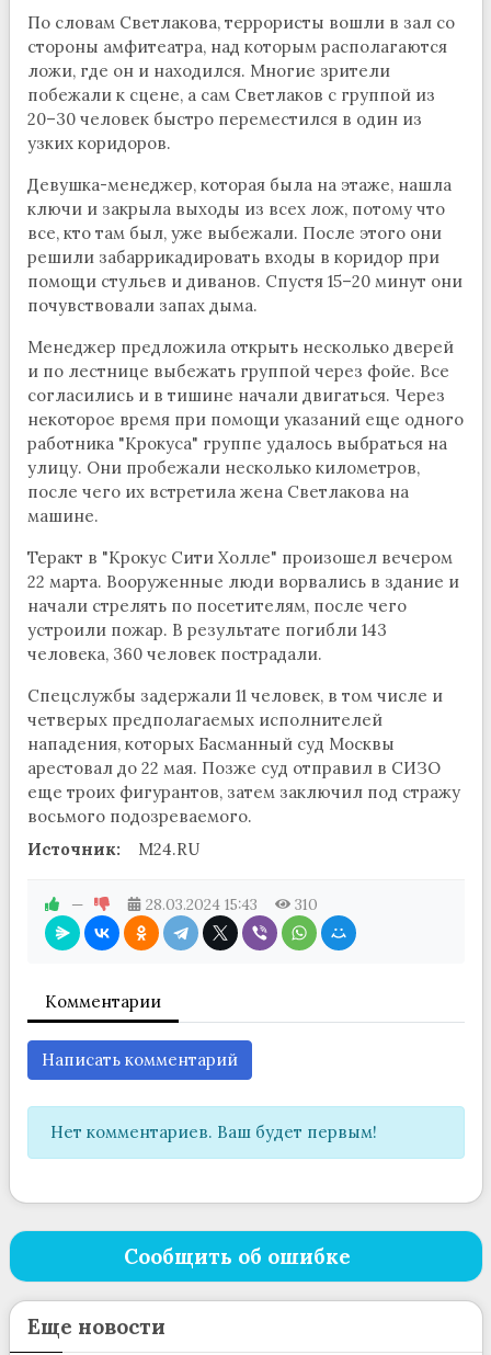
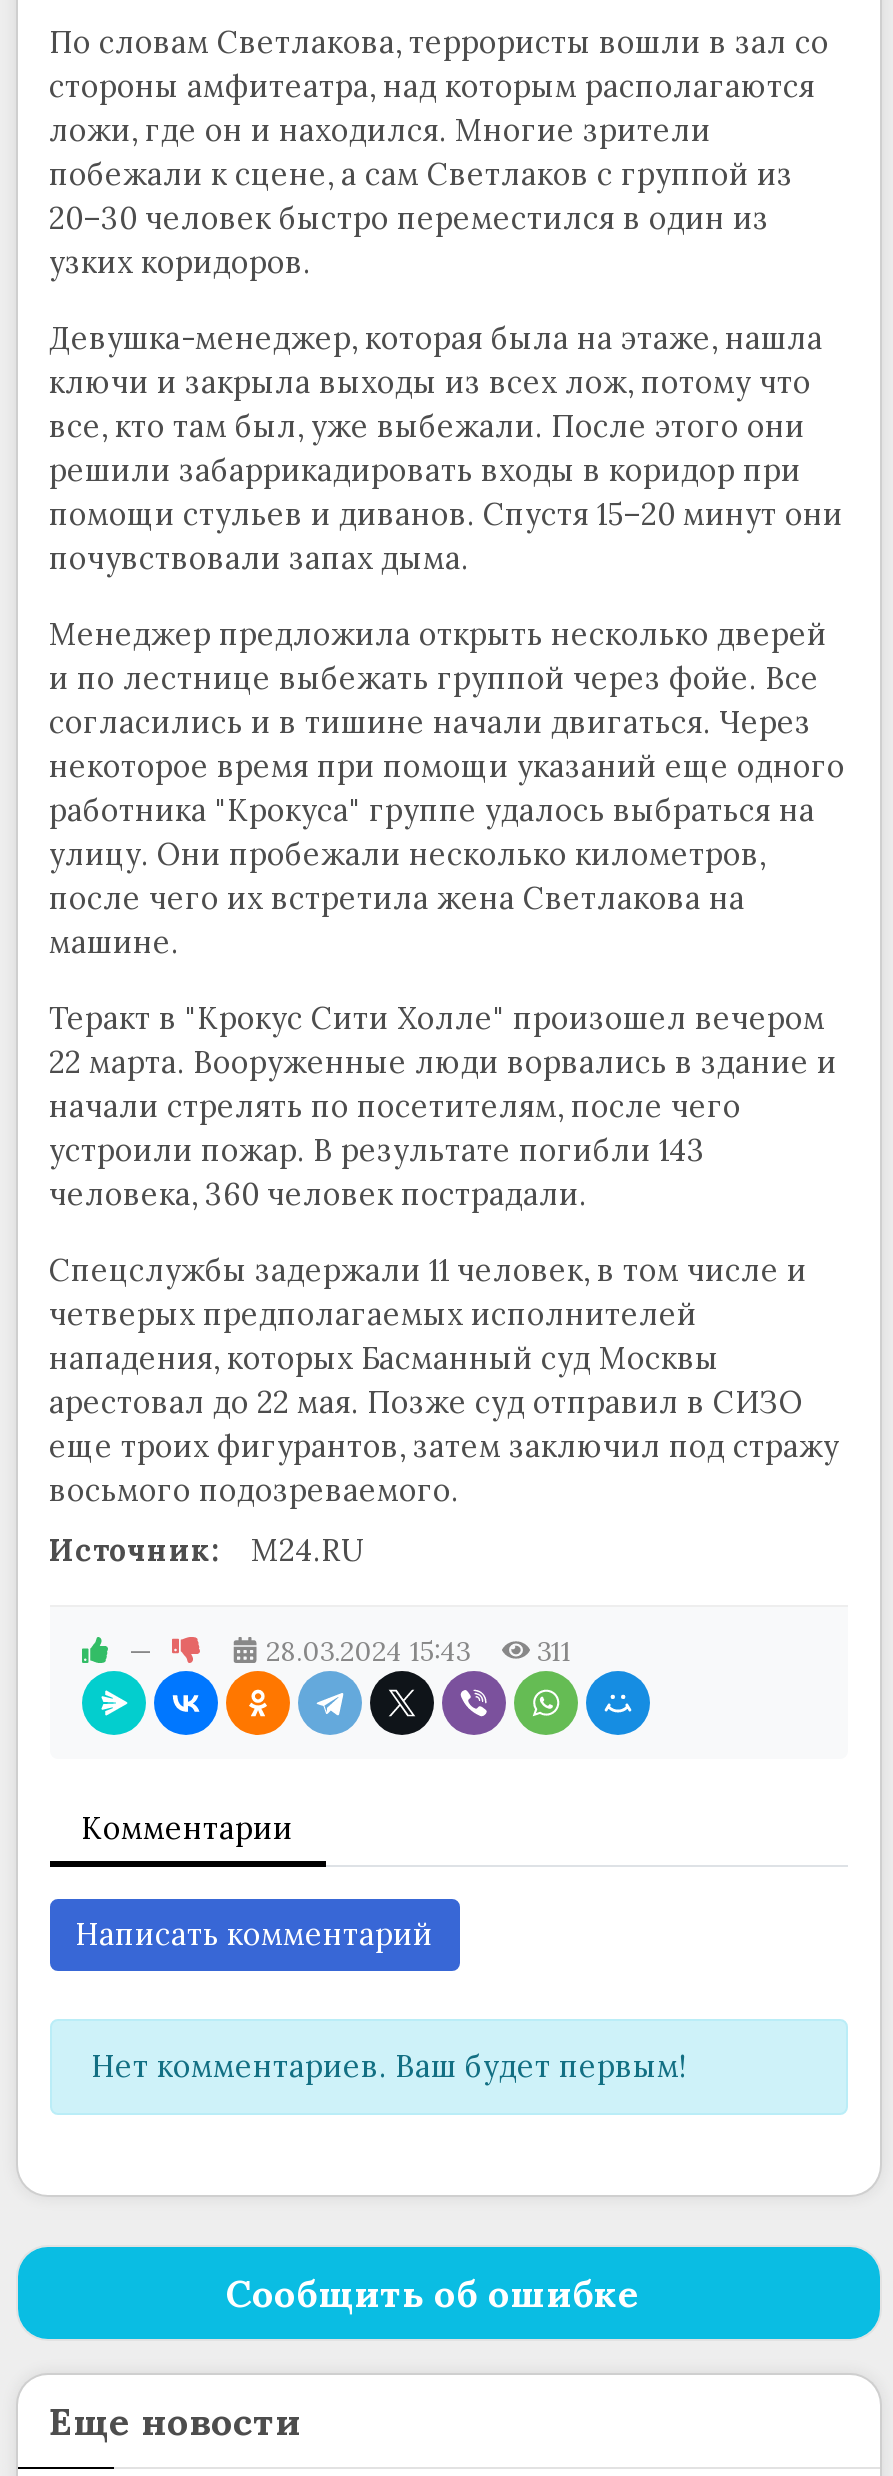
- 28.03.2024 15:43 310
+ 28.03.2024 15:43 311
